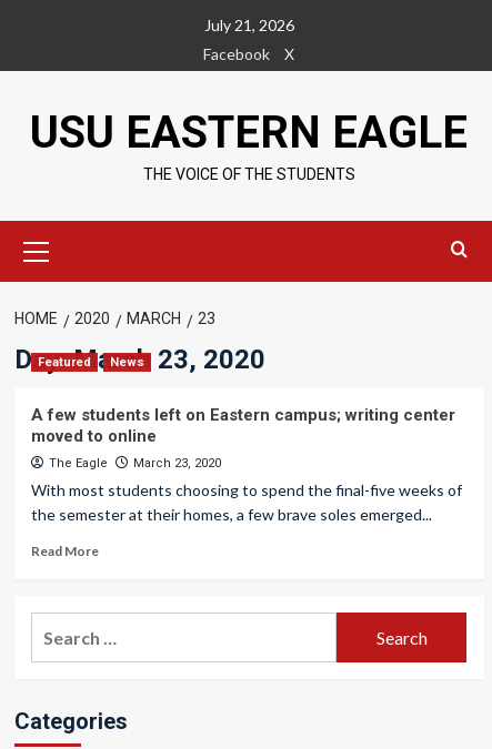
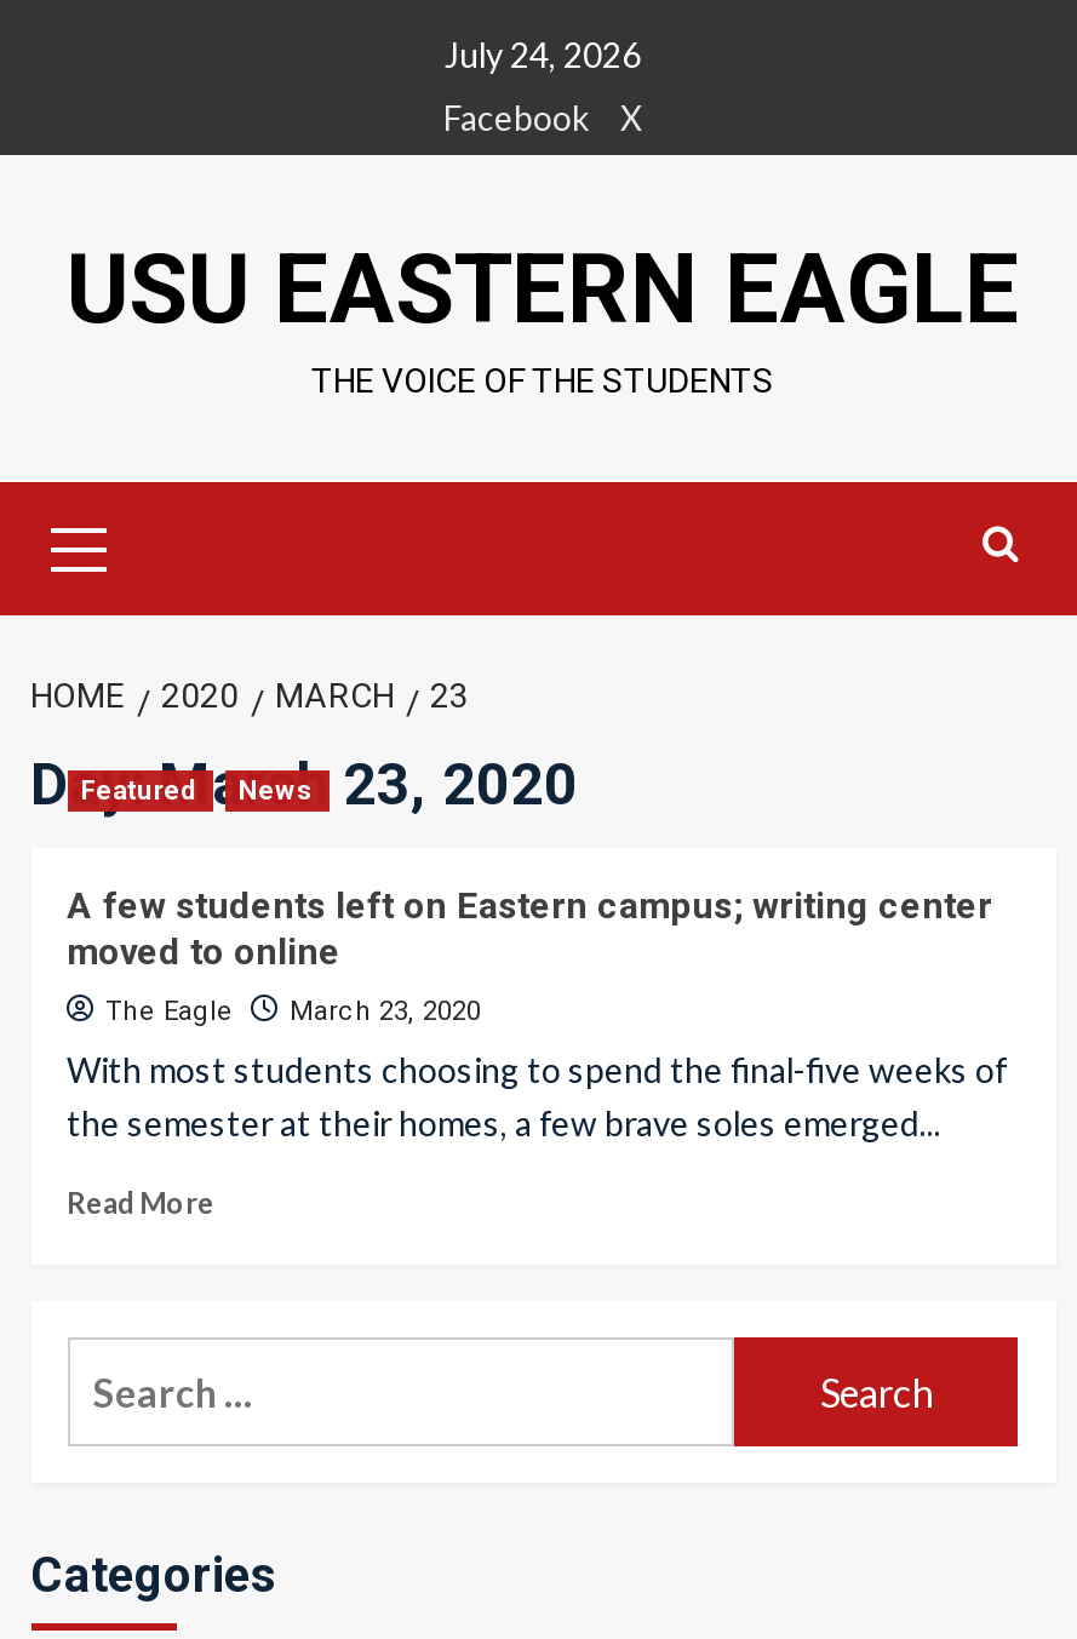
- July 21, 2026
+ July 24, 2026
